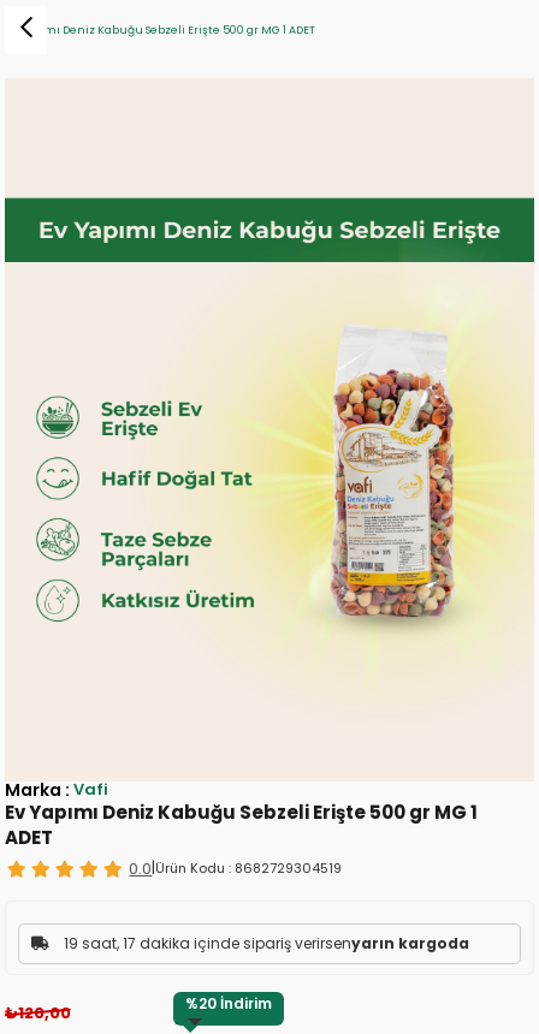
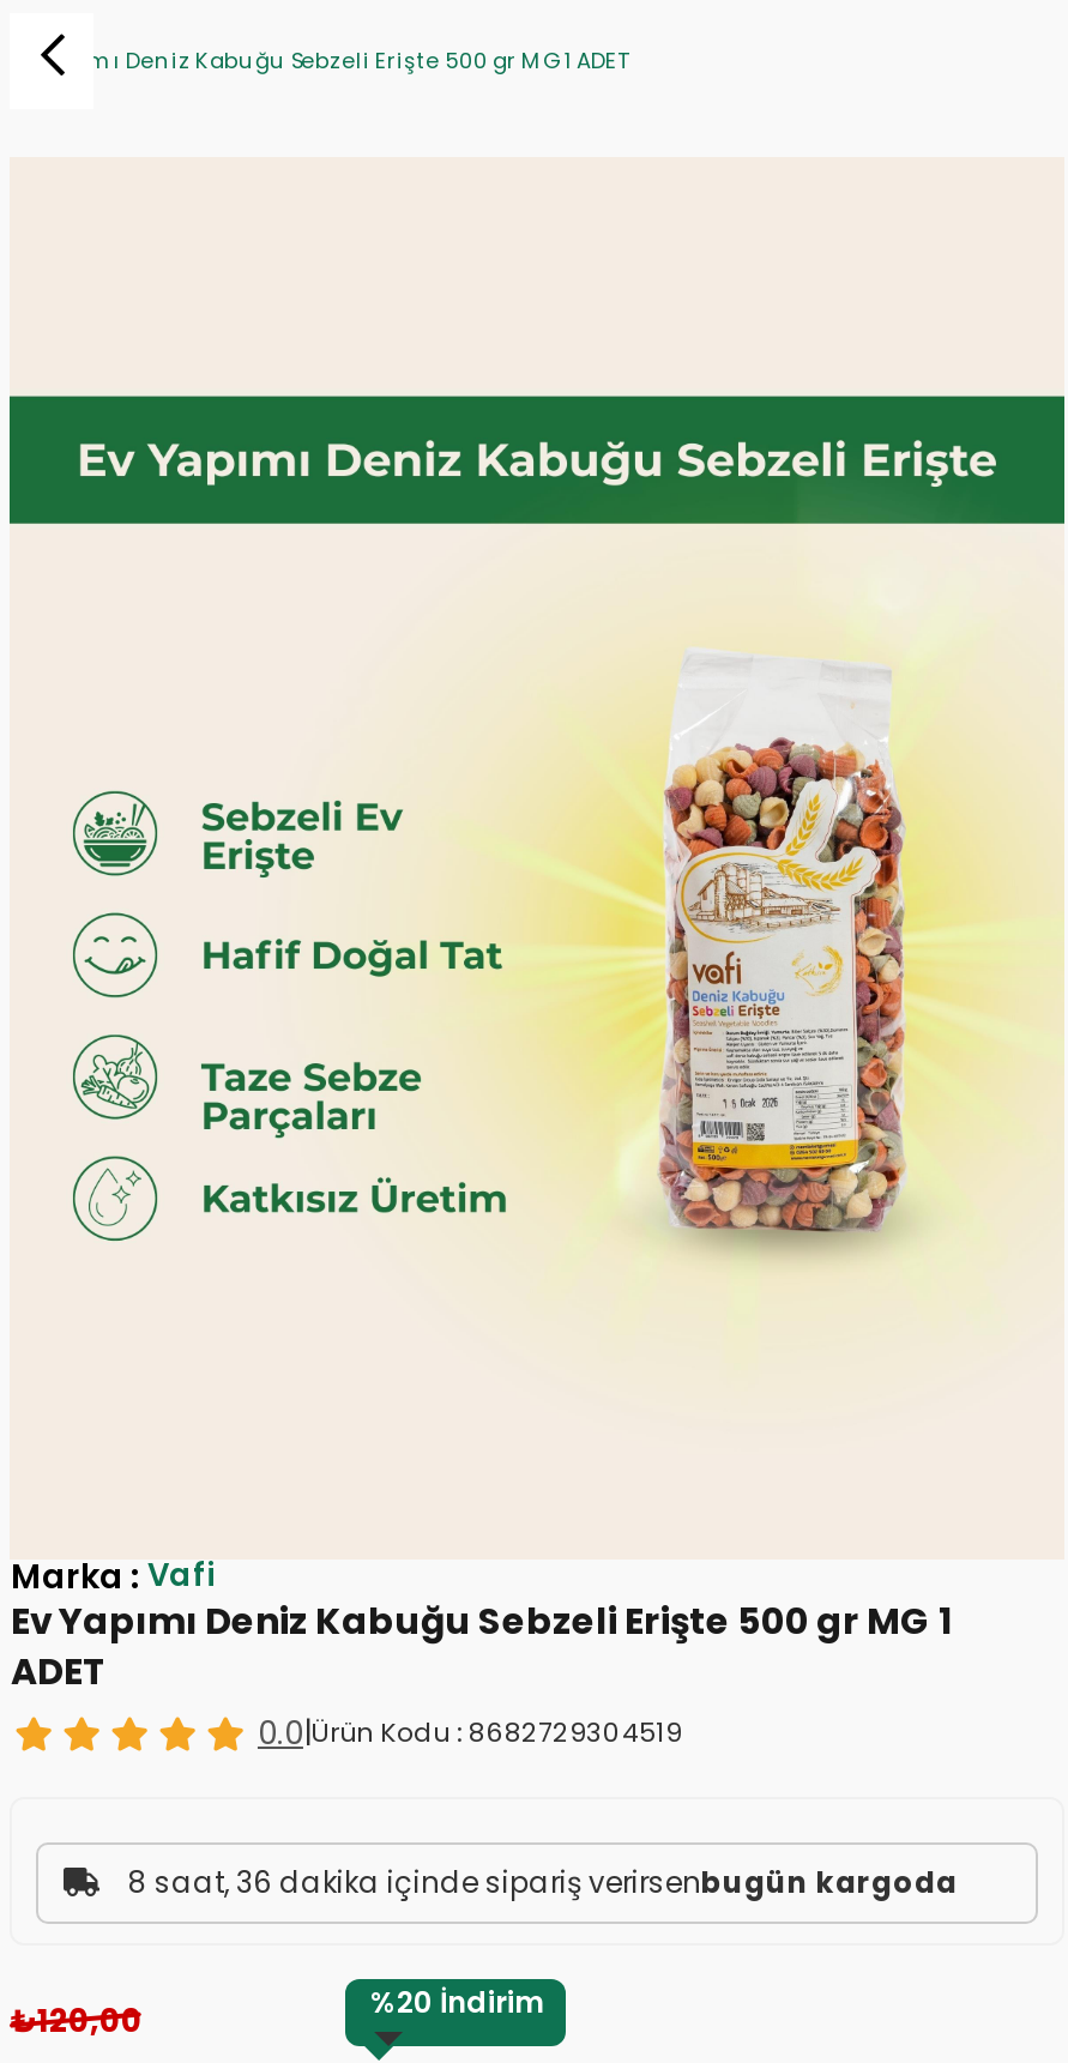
- 19 saat, 17 dakika içinde sipariş verirsenyarın kargoda
+ 8 saat, 36 dakika içinde sipariş verirsenbugün kargoda
